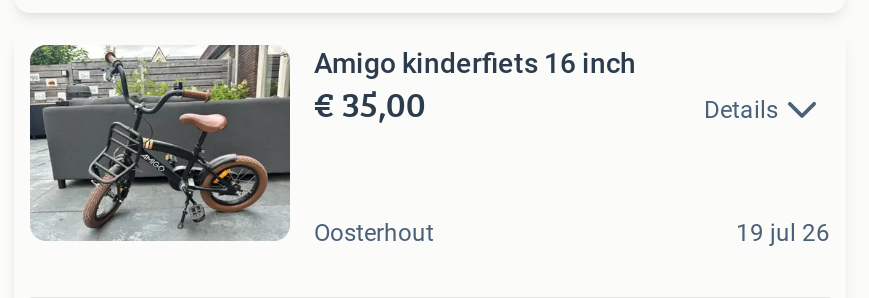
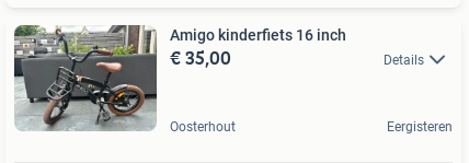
- 19 jul 26
+ Eergisteren
